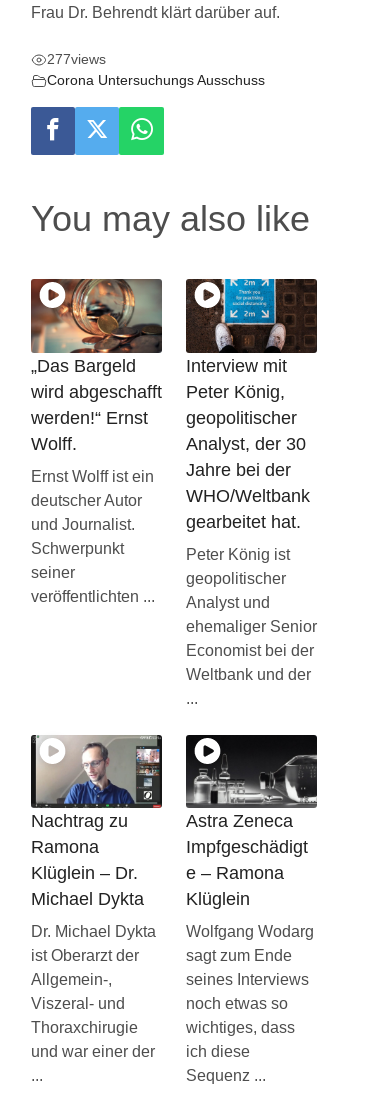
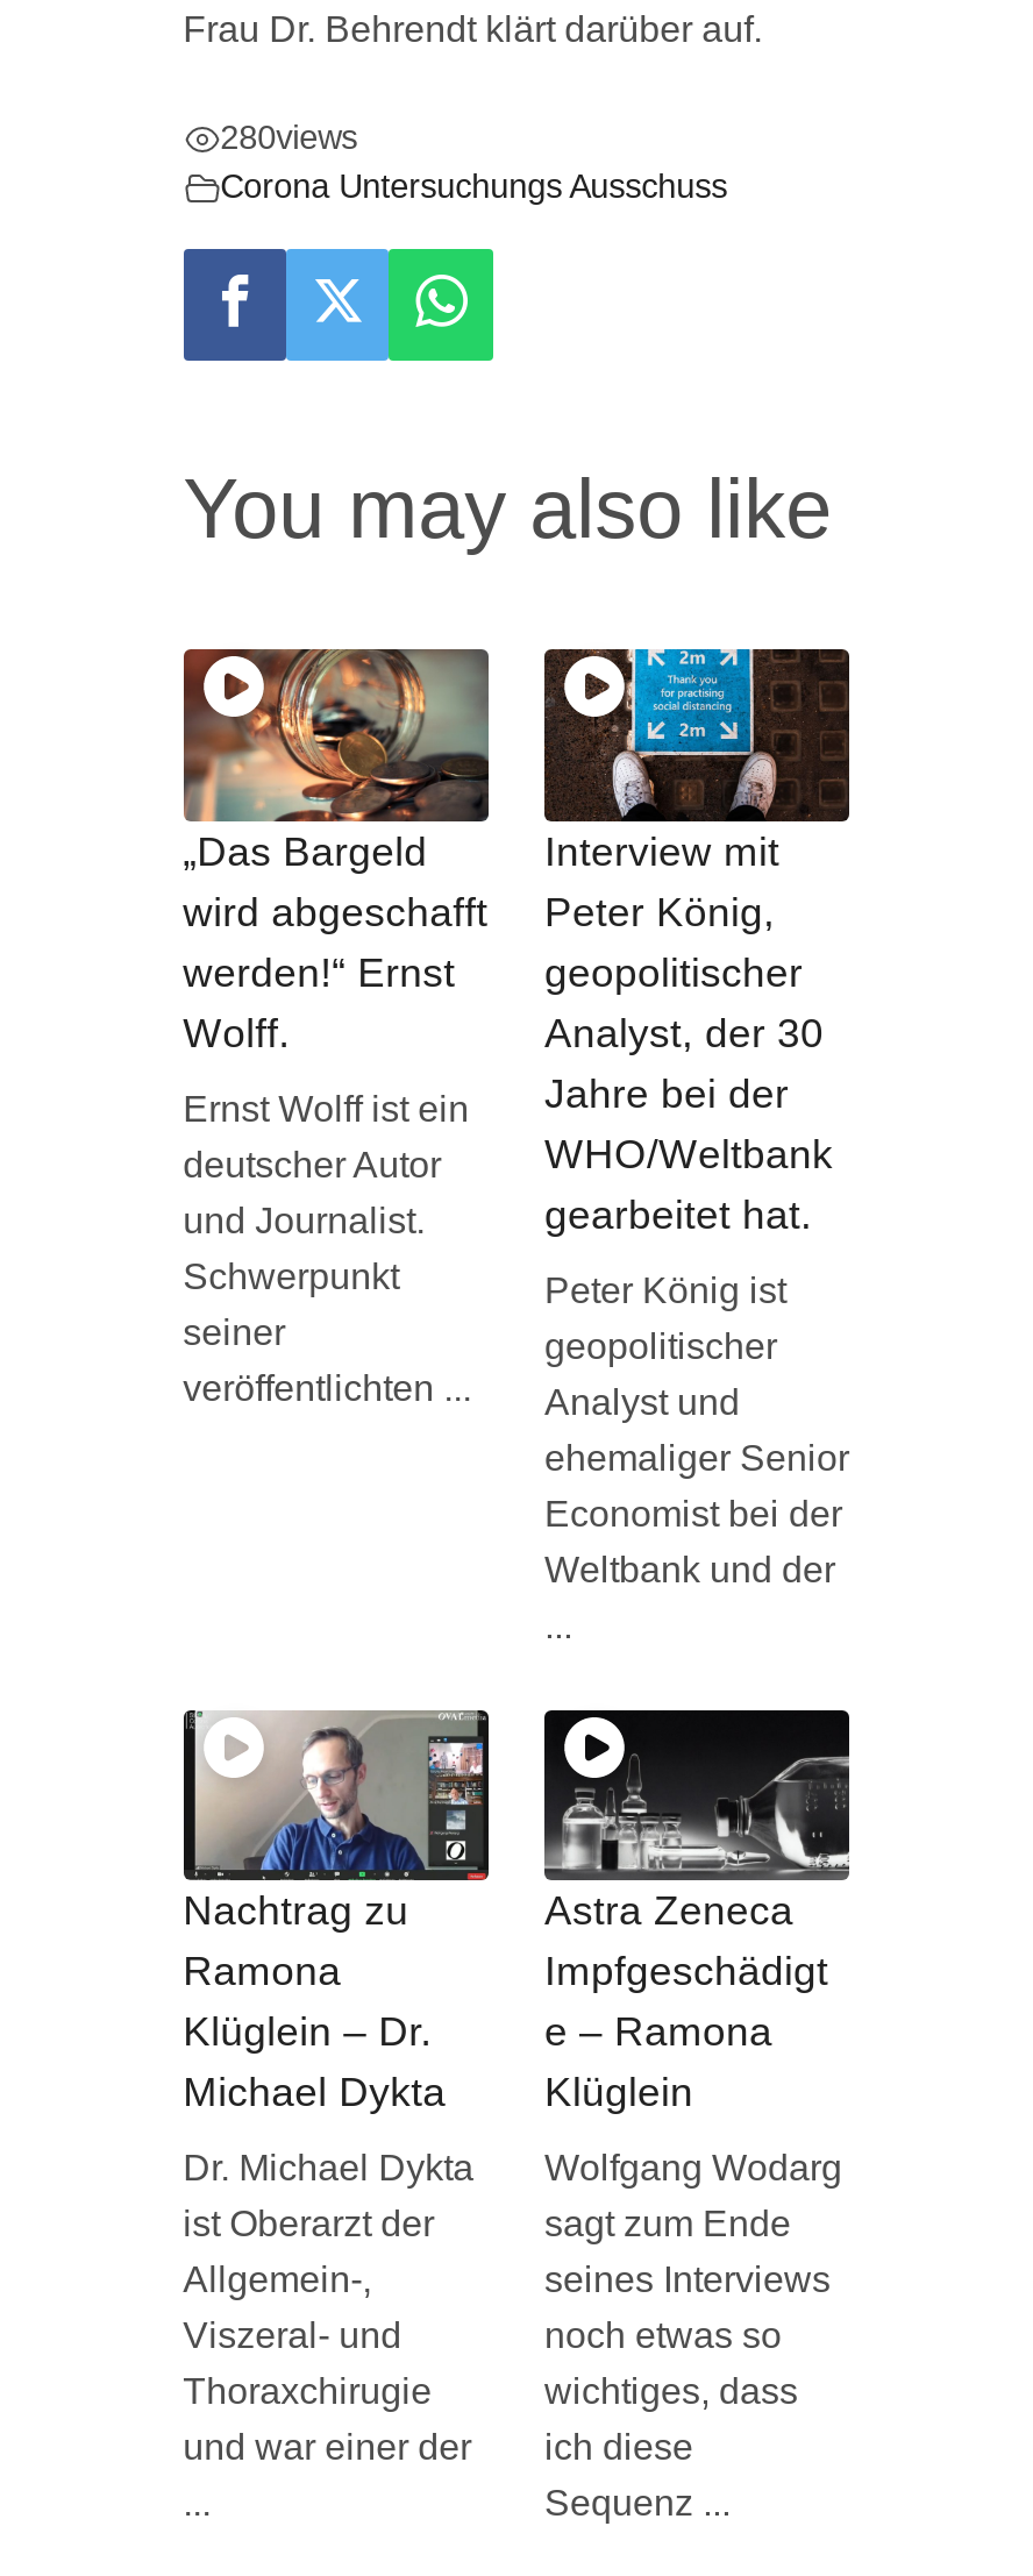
- 277views
+ 280views
